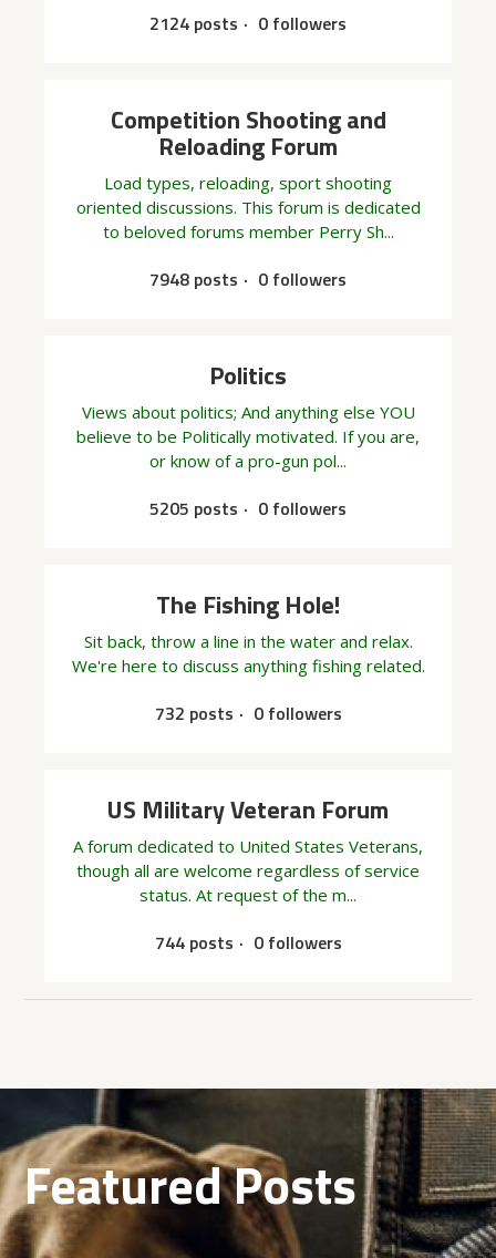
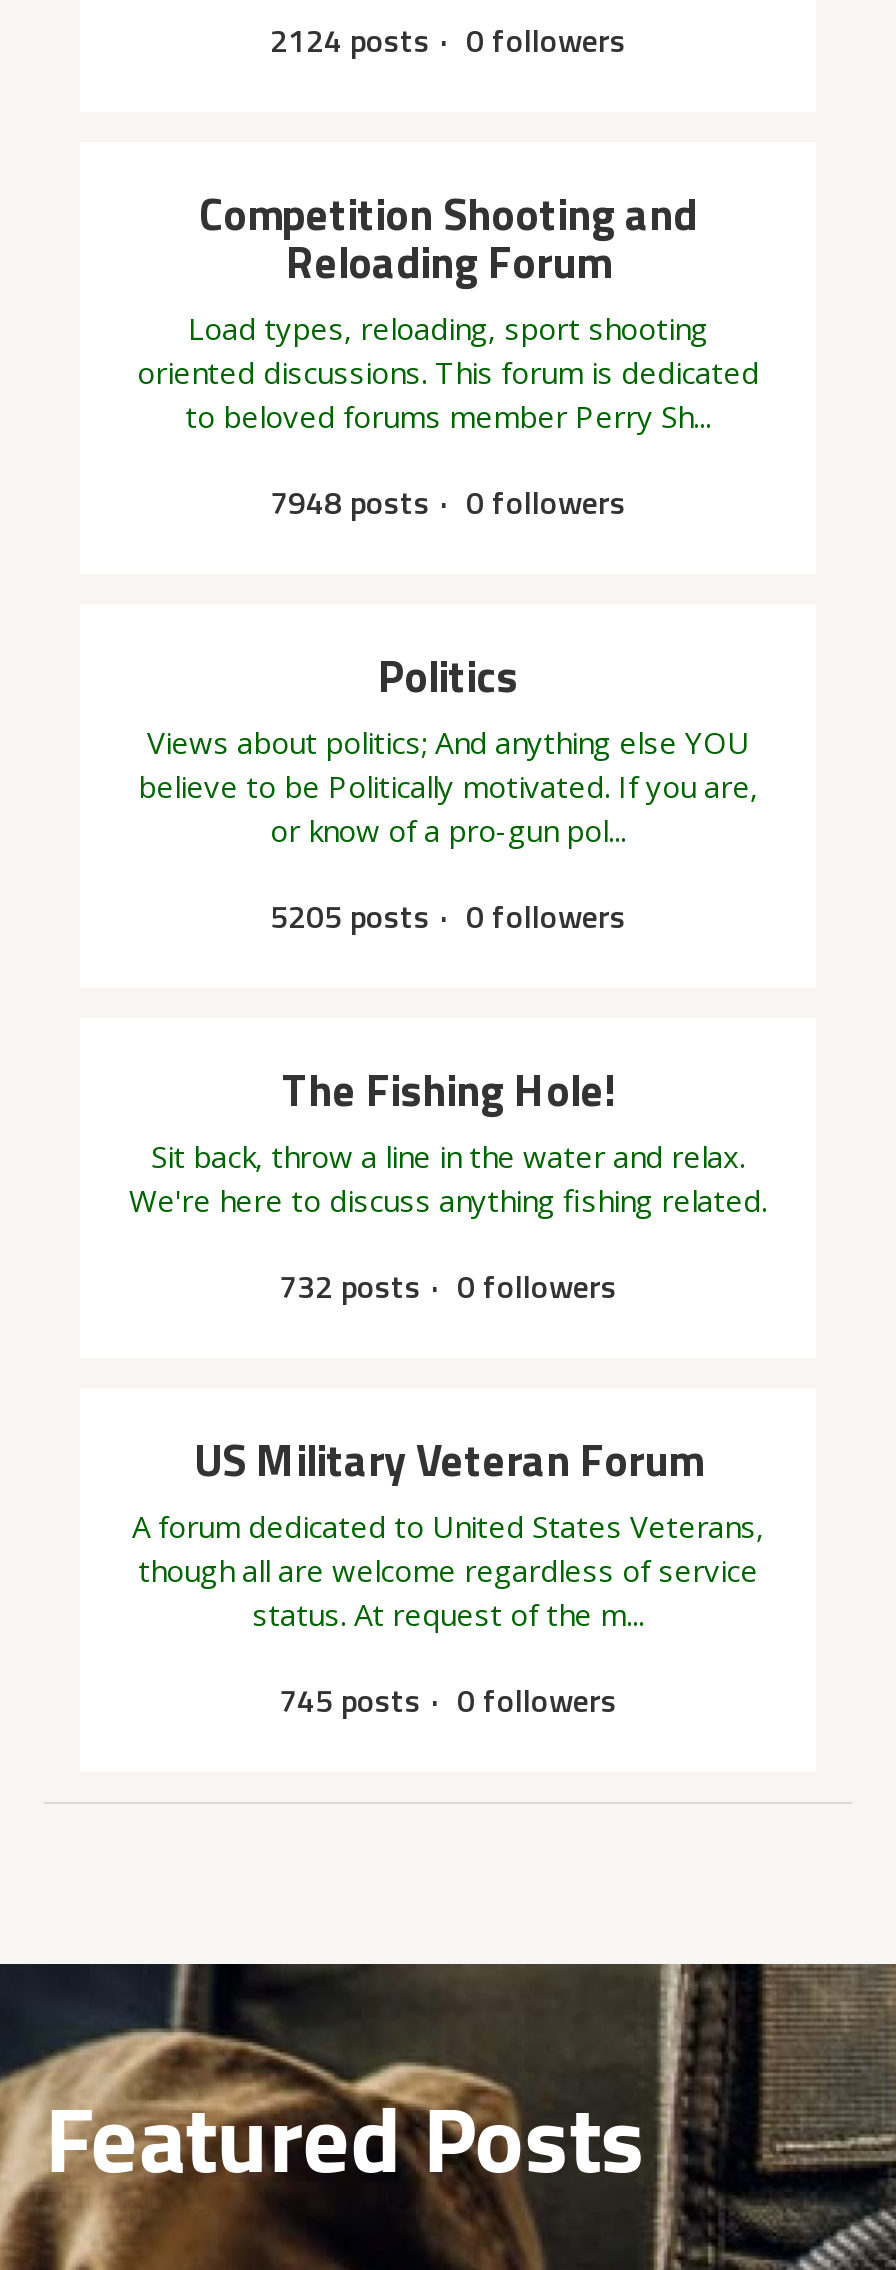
- 744 posts 0 followers
+ 745 posts 0 followers
